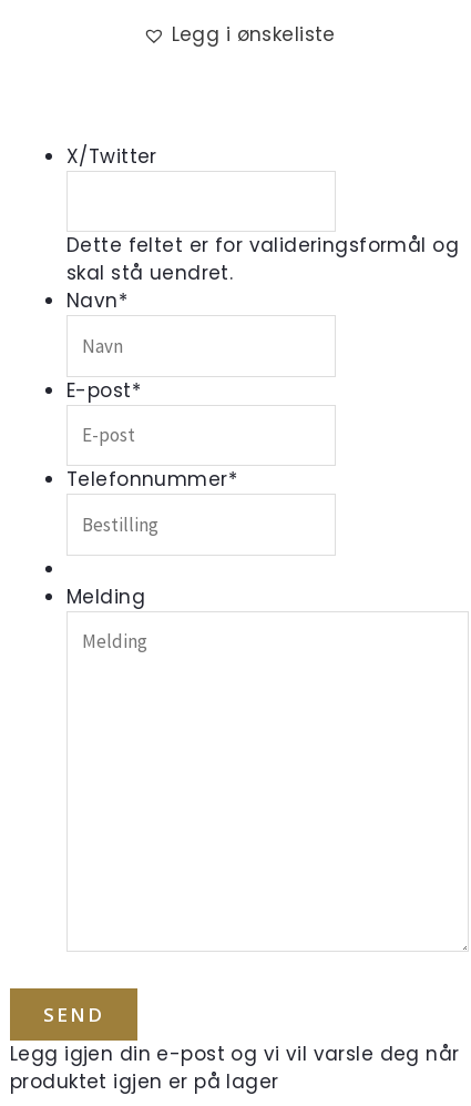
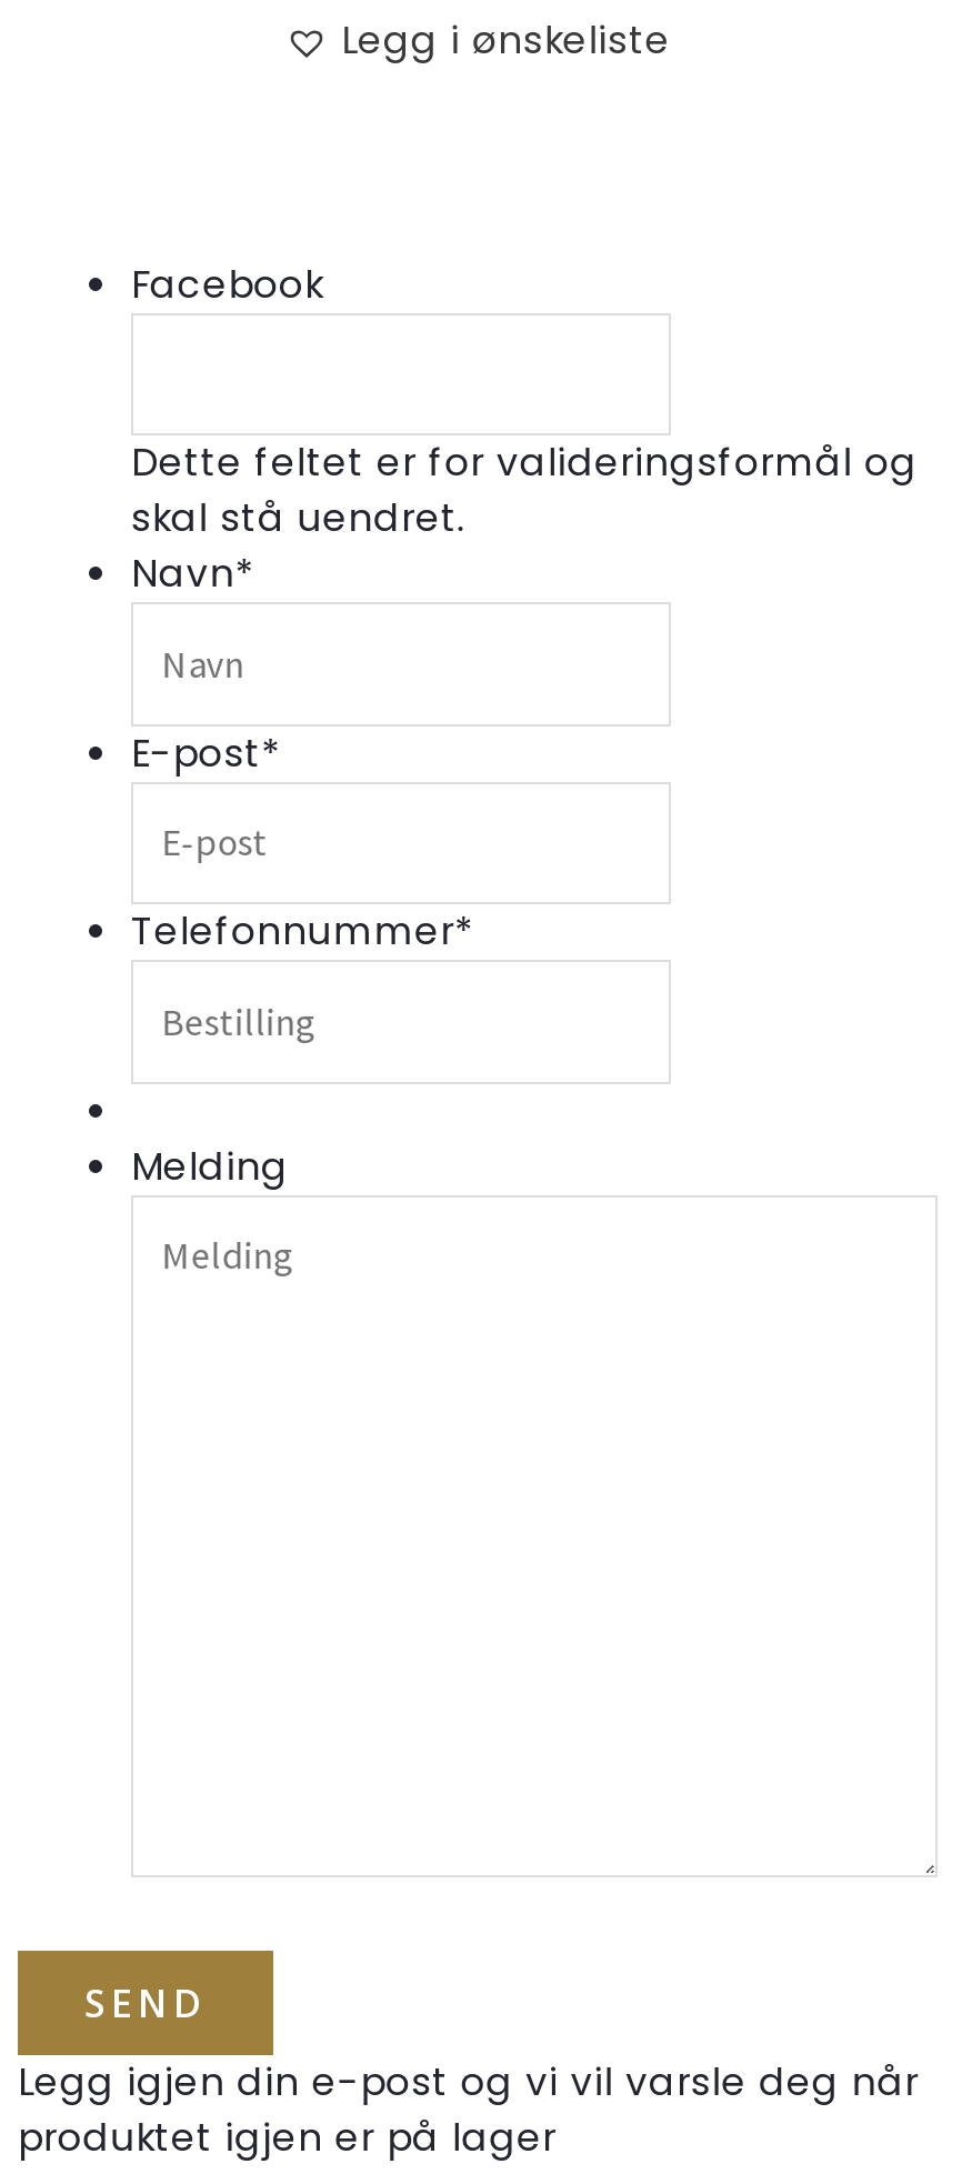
- X/Twitter
+ Facebook
